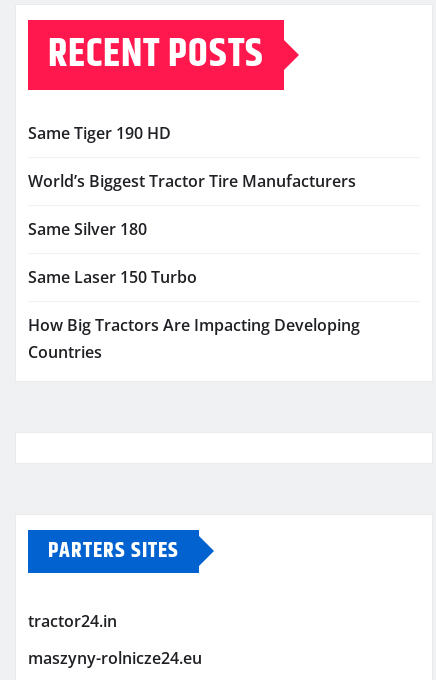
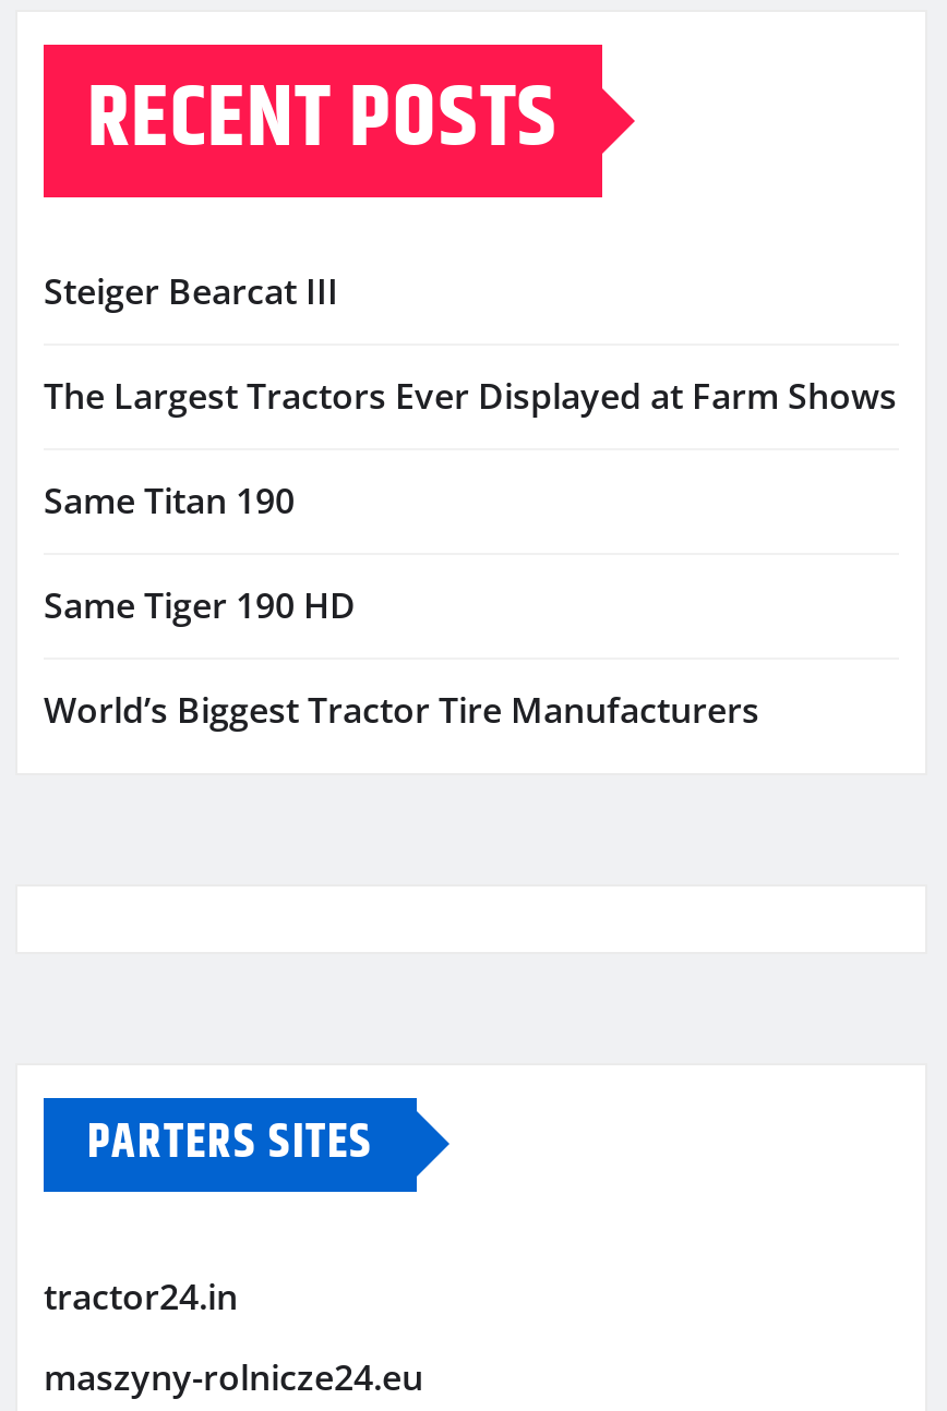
+ Steiger Bearcat III
+ The Largest Tractors Ever Displayed at Farm Shows
+ Same Titan 190

moved down: Same Tiger 190 HD | World’s Biggest Tractor Tire Manufacturers

- Same Silver 180
- Same Laser 150 Turbo
- How Big Tractors Are Impacting Developing
- Countries
